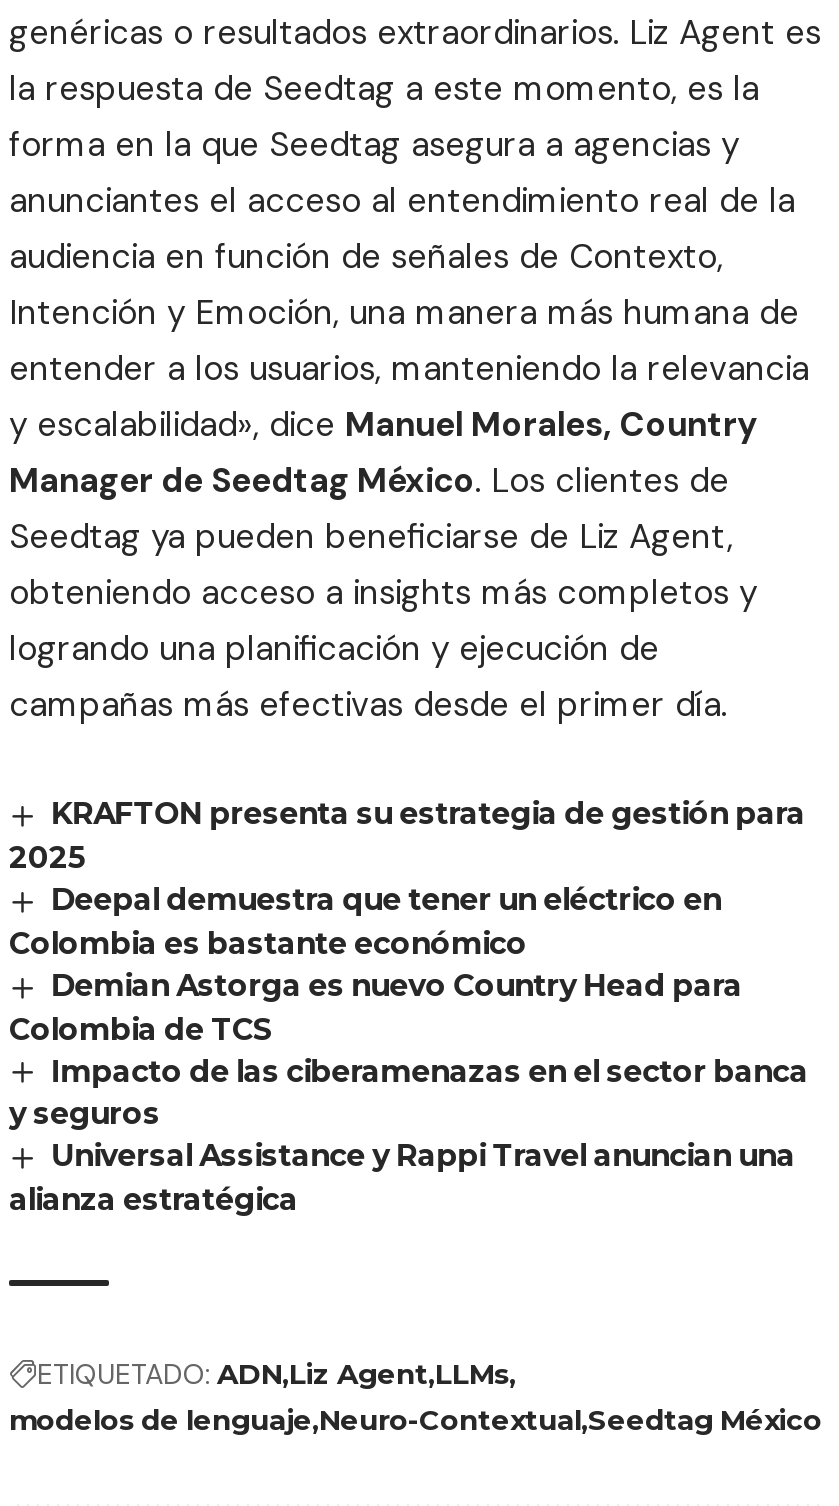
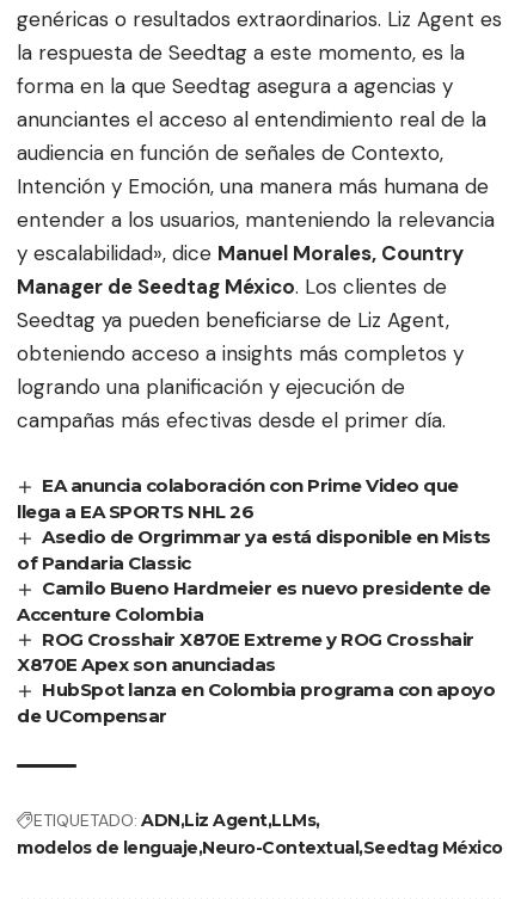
- KRAFTON presenta su estrategia de gestión para
- 2025
- Deepal demuestra que tener un eléctrico en
- Colombia es bastante económico
- Demian Astorga es nuevo Country Head para
- Colombia de TCS
- Impacto de las ciberamenazas en el sector banca
- y seguros
- Universal Assistance y Rappi Travel anuncian una
- alianza estratégica
+ EA anuncia colaboración con Prime Video que
+ llega a EA SPORTS NHL 26
+ Asedio de Orgrimmar ya está disponible en Mists
+ of Pandaria Classic
+ Camilo Bueno Hardmeier es nuevo presidente de
+ Accenture Colombia
+ ROG Crosshair X870E Extreme y ROG Crosshair
+ X870E Apex son anunciadas
+ HubSpot lanza en Colombia programa con apoyo
+ de UCompensar
